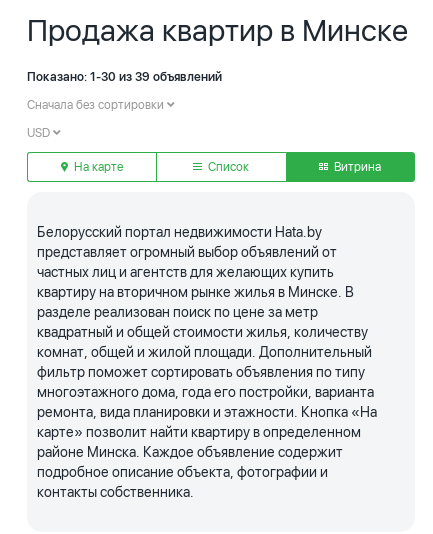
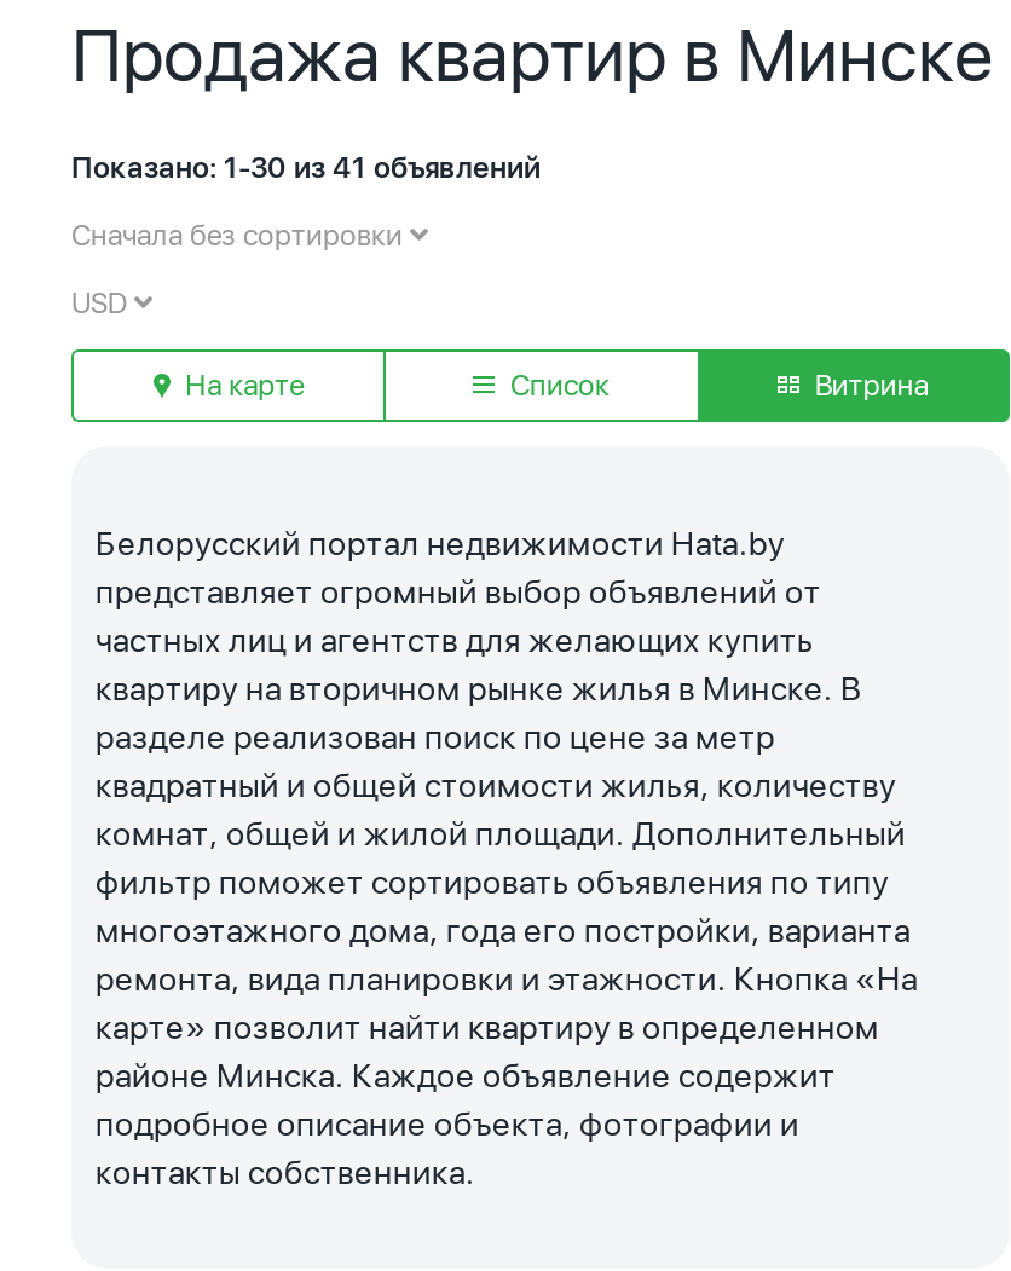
- Показано: 1-30 из 39 объявлений
+ Показано: 1-30 из 41 объявлений
